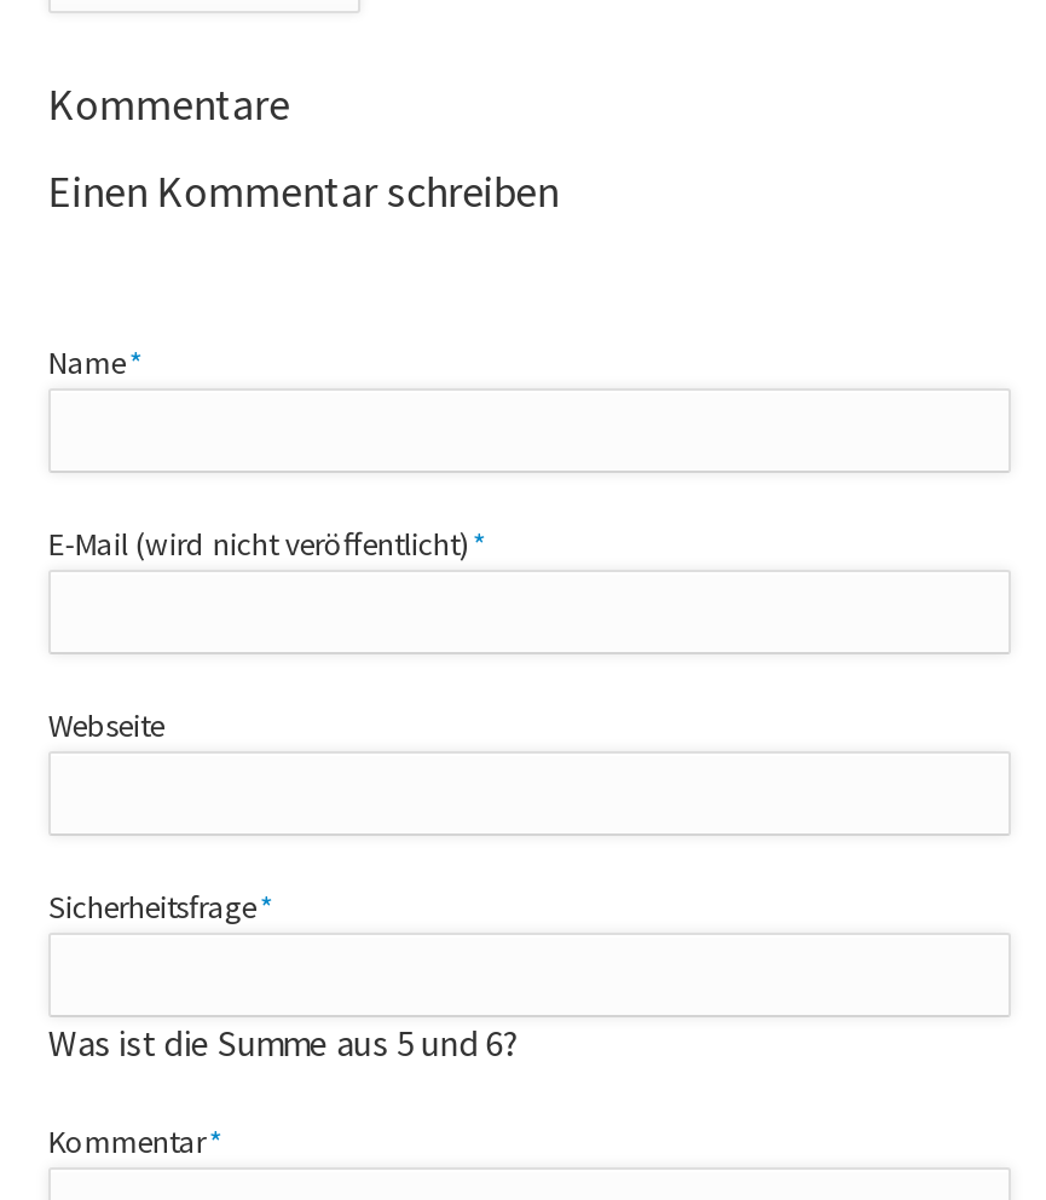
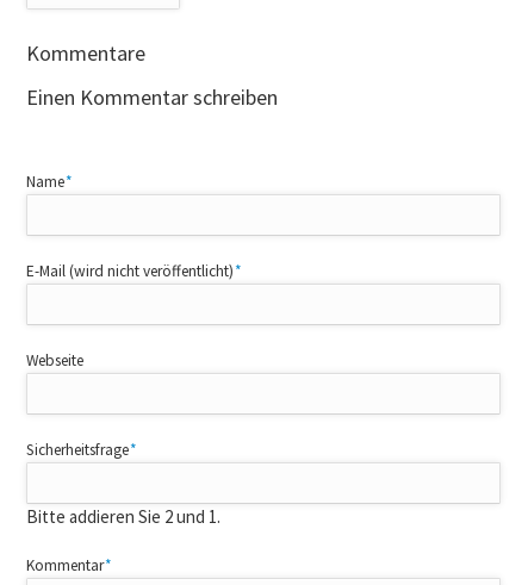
- Was ist die Summe aus 5 und 6?
+ Bitte addieren Sie 2 und 1.
